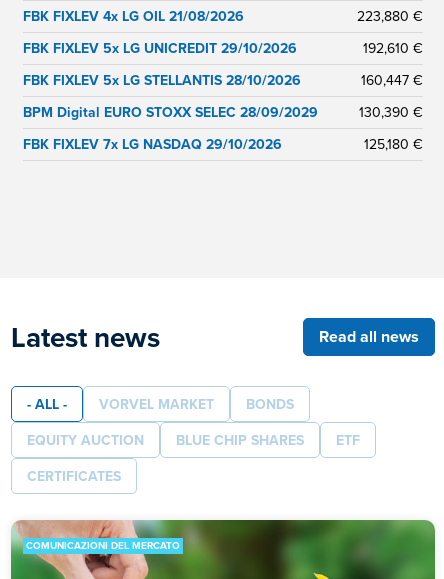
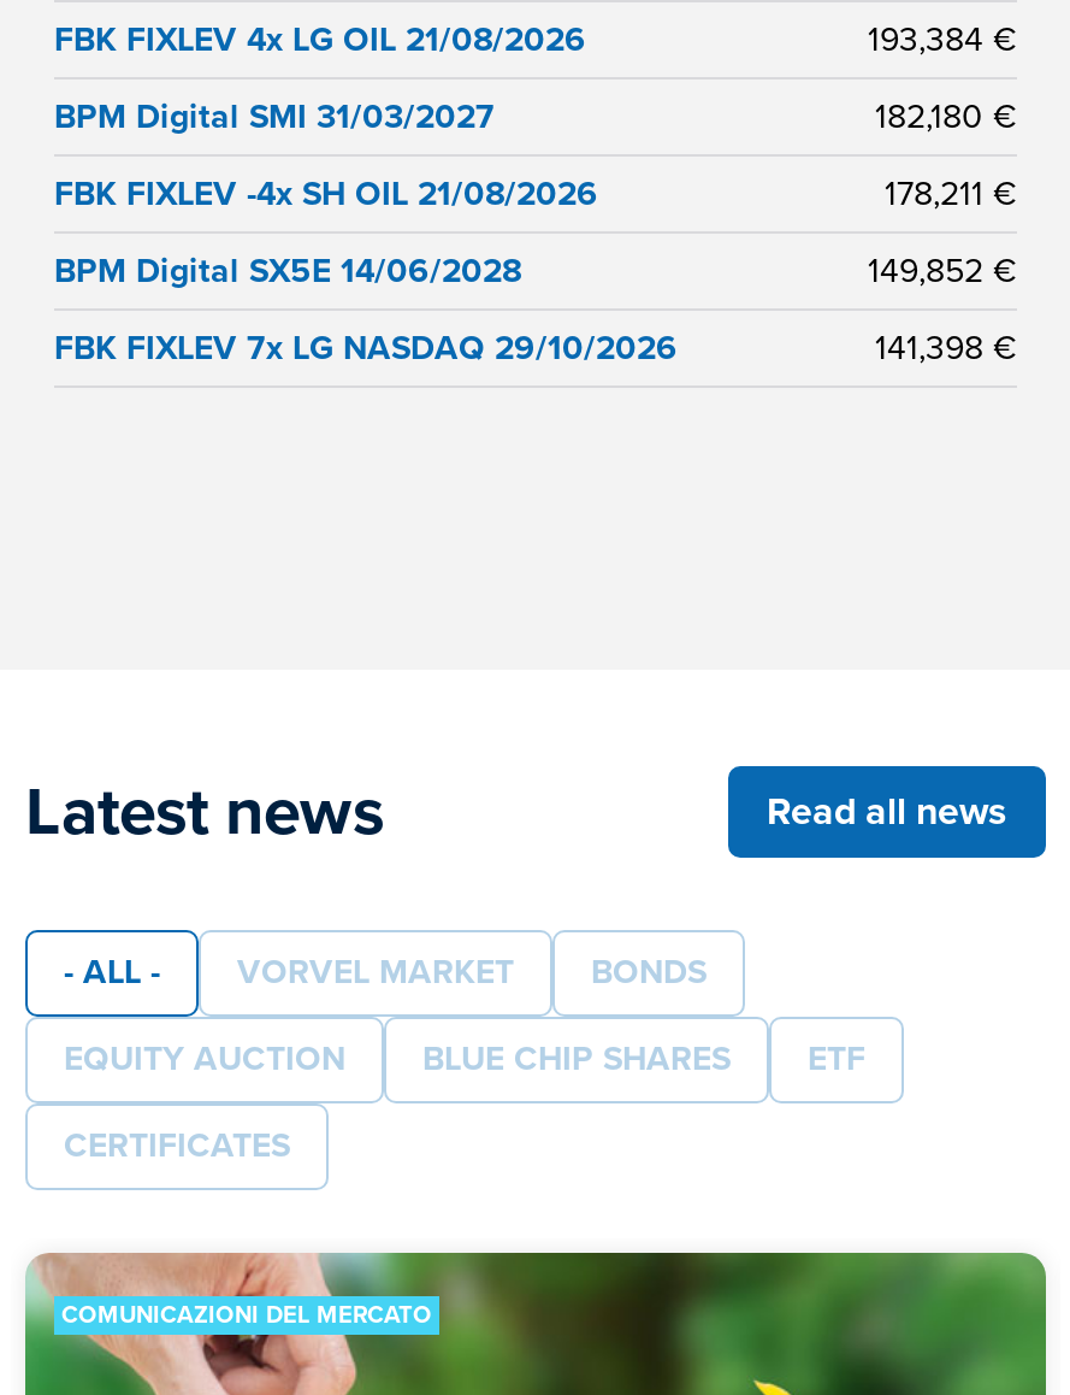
- 223,880 €
+ 193,384 €

- FBK FIXLEV 5x LG UNICREDIT 29/10/2026
- 192,610 €
+ BPM Digital SMI 31/03/2027
+ 182,180 €

- FBK FIXLEV 5x LG STELLANTIS 28/10/2026
- 160,447 €
+ FBK FIXLEV -4x SH OIL 21/08/2026
+ 178,211 €

- BPM Digital EURO STOXX SELEC 28/09/2029
- 130,390 €
+ BPM Digital SX5E 14/06/2028
+ 149,852 €

- 125,180 €
+ 141,398 €
